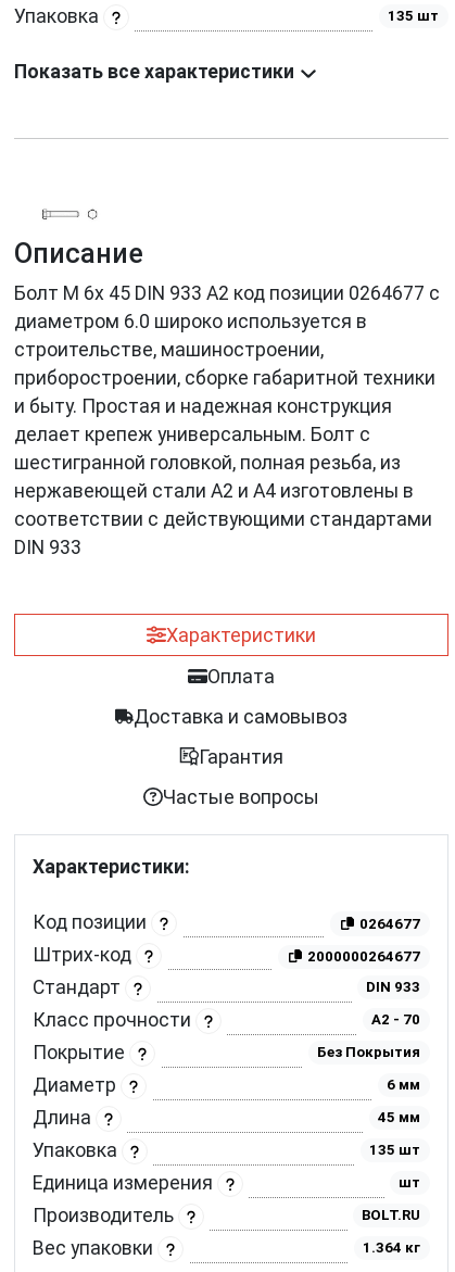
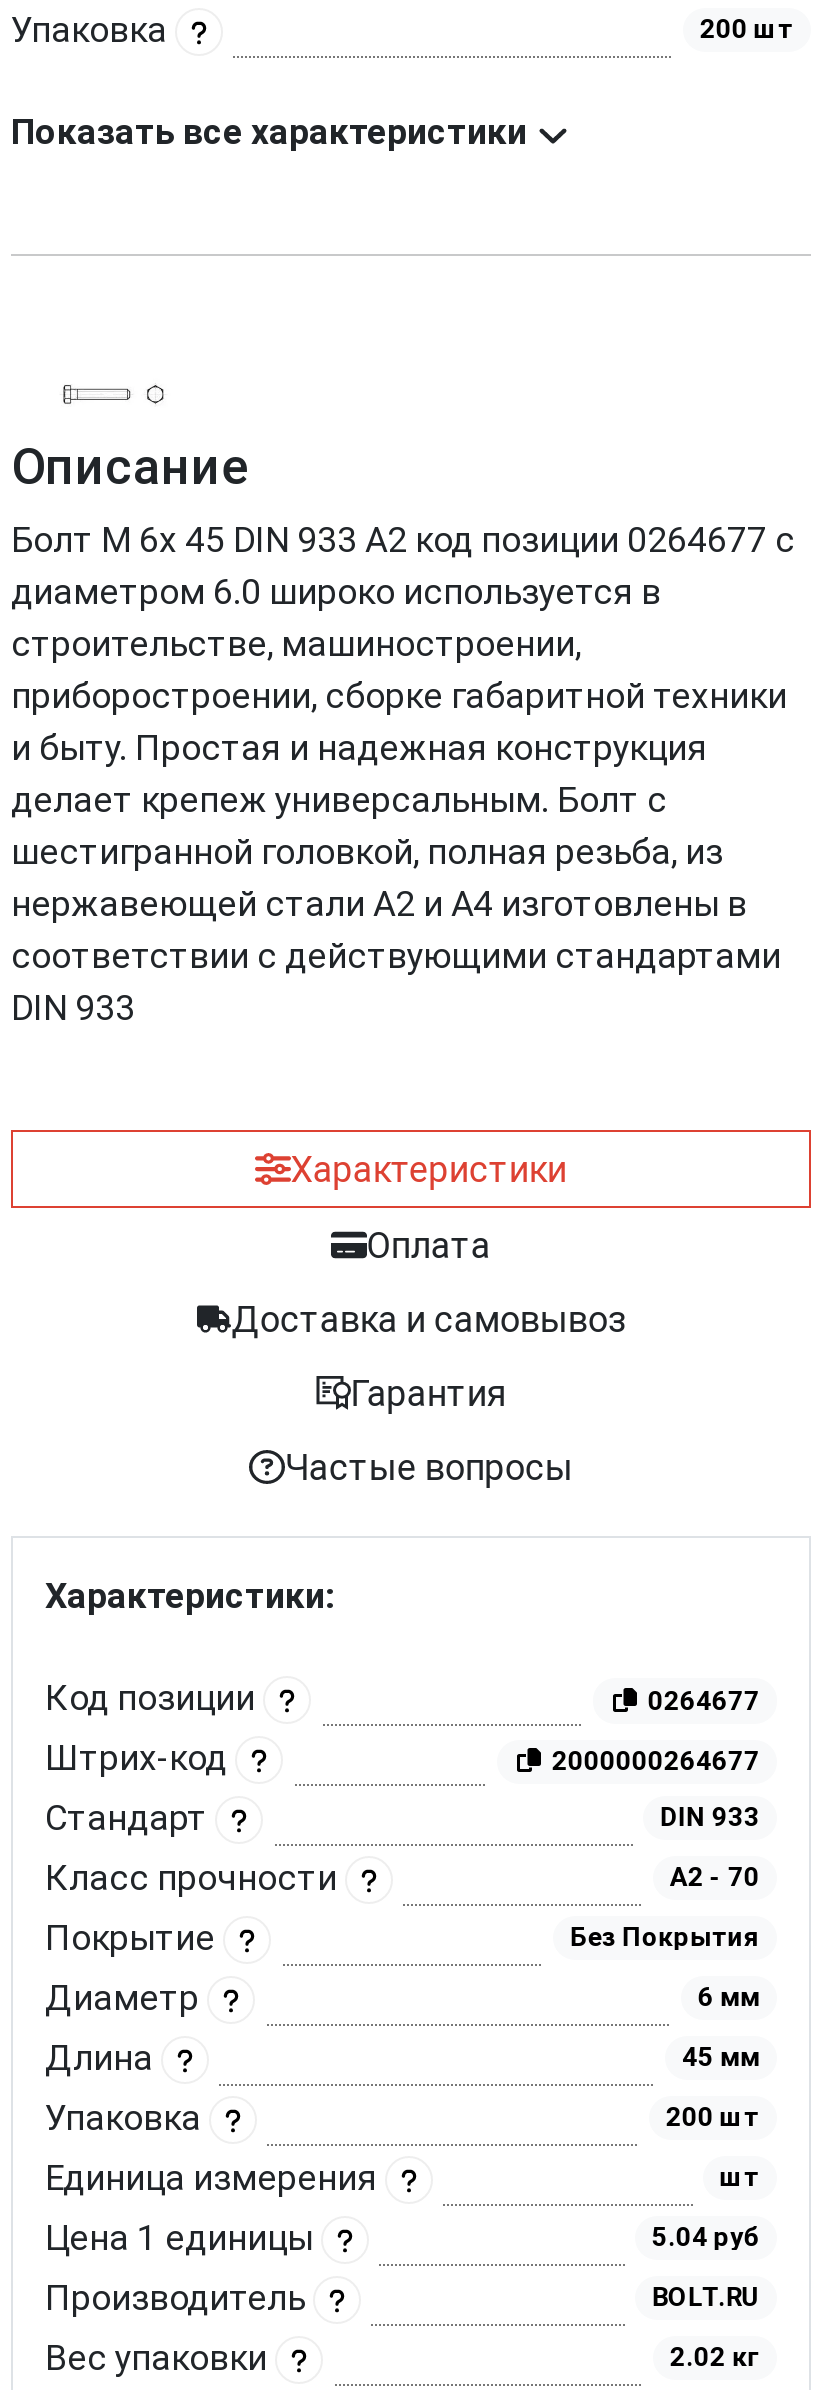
- 135 шт
+ 200 шт

- 135 шт
+ 200 шт

+ Цена 1 единицы
+ 5.04 руб

- 1.364 кг
+ 2.02 кг
